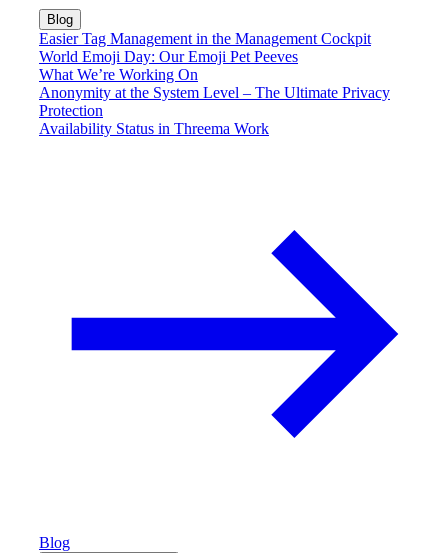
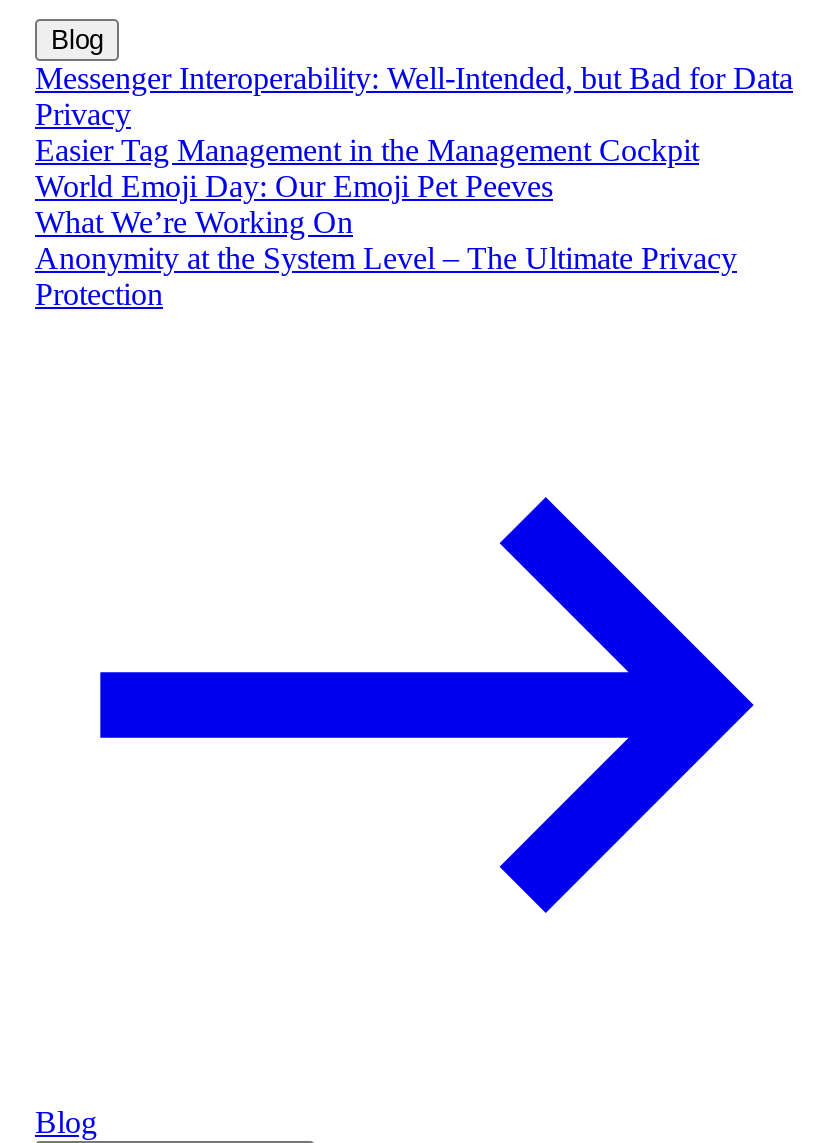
+ Messenger Interoperability: Well-Intended, but Bad for Data
+ Privacy

moved down: Easier Tag Management in the Management Cockpit | World Emoji Day: Our Emoji Pet Peeves | What We’re Working On | Anonymity at the System Level – The Ultimate Privacy | Protection

- Availability Status in Threema Work
